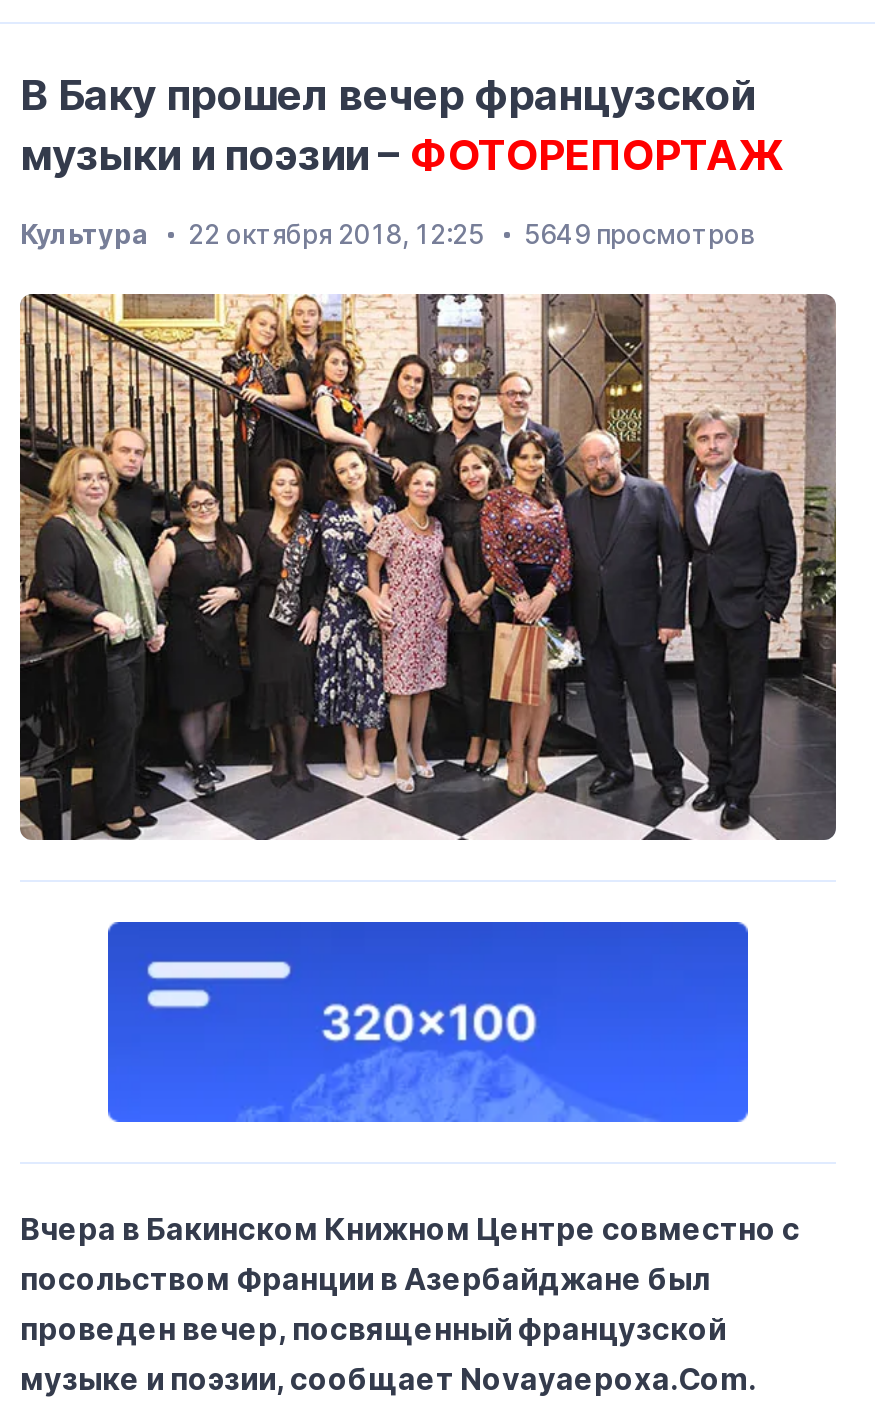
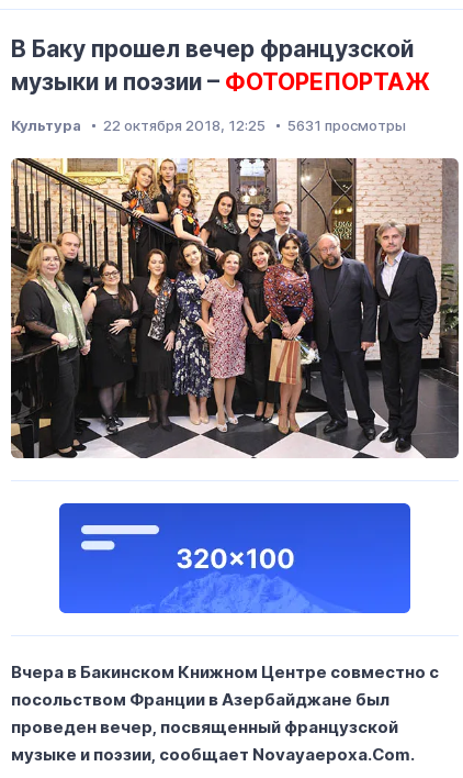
- Культура 22 октября 2018, 12:25 5649 просмотров
+ Культура 22 октября 2018, 12:25 5631 просмотры
